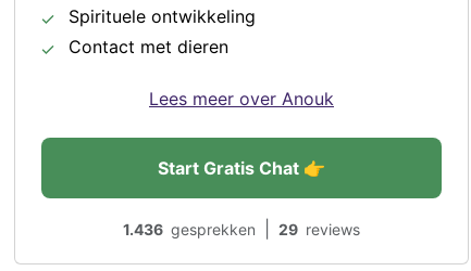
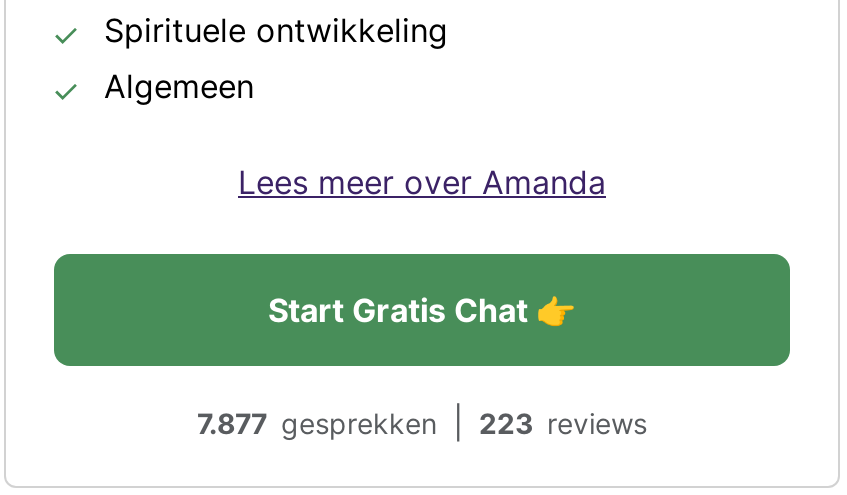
- Contact met dieren
+ Algemeen

- Lees meer over Anouk
+ Lees meer over Amanda

- 1.436 gesprekken
+ 7.877 gesprekken

- 29 reviews
+ 223 reviews
